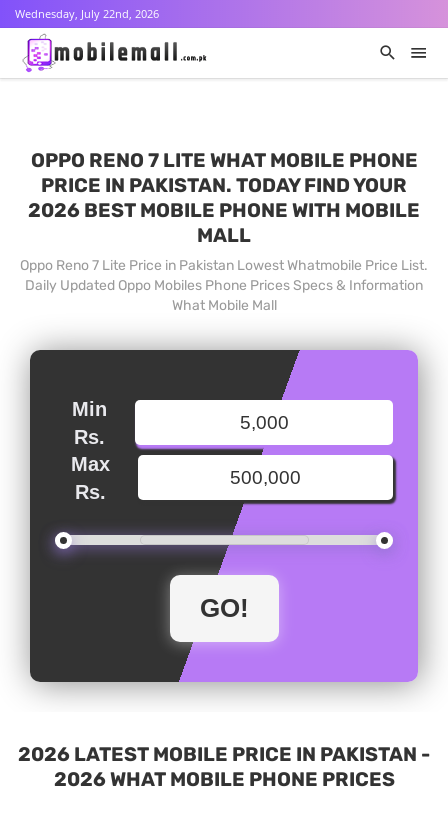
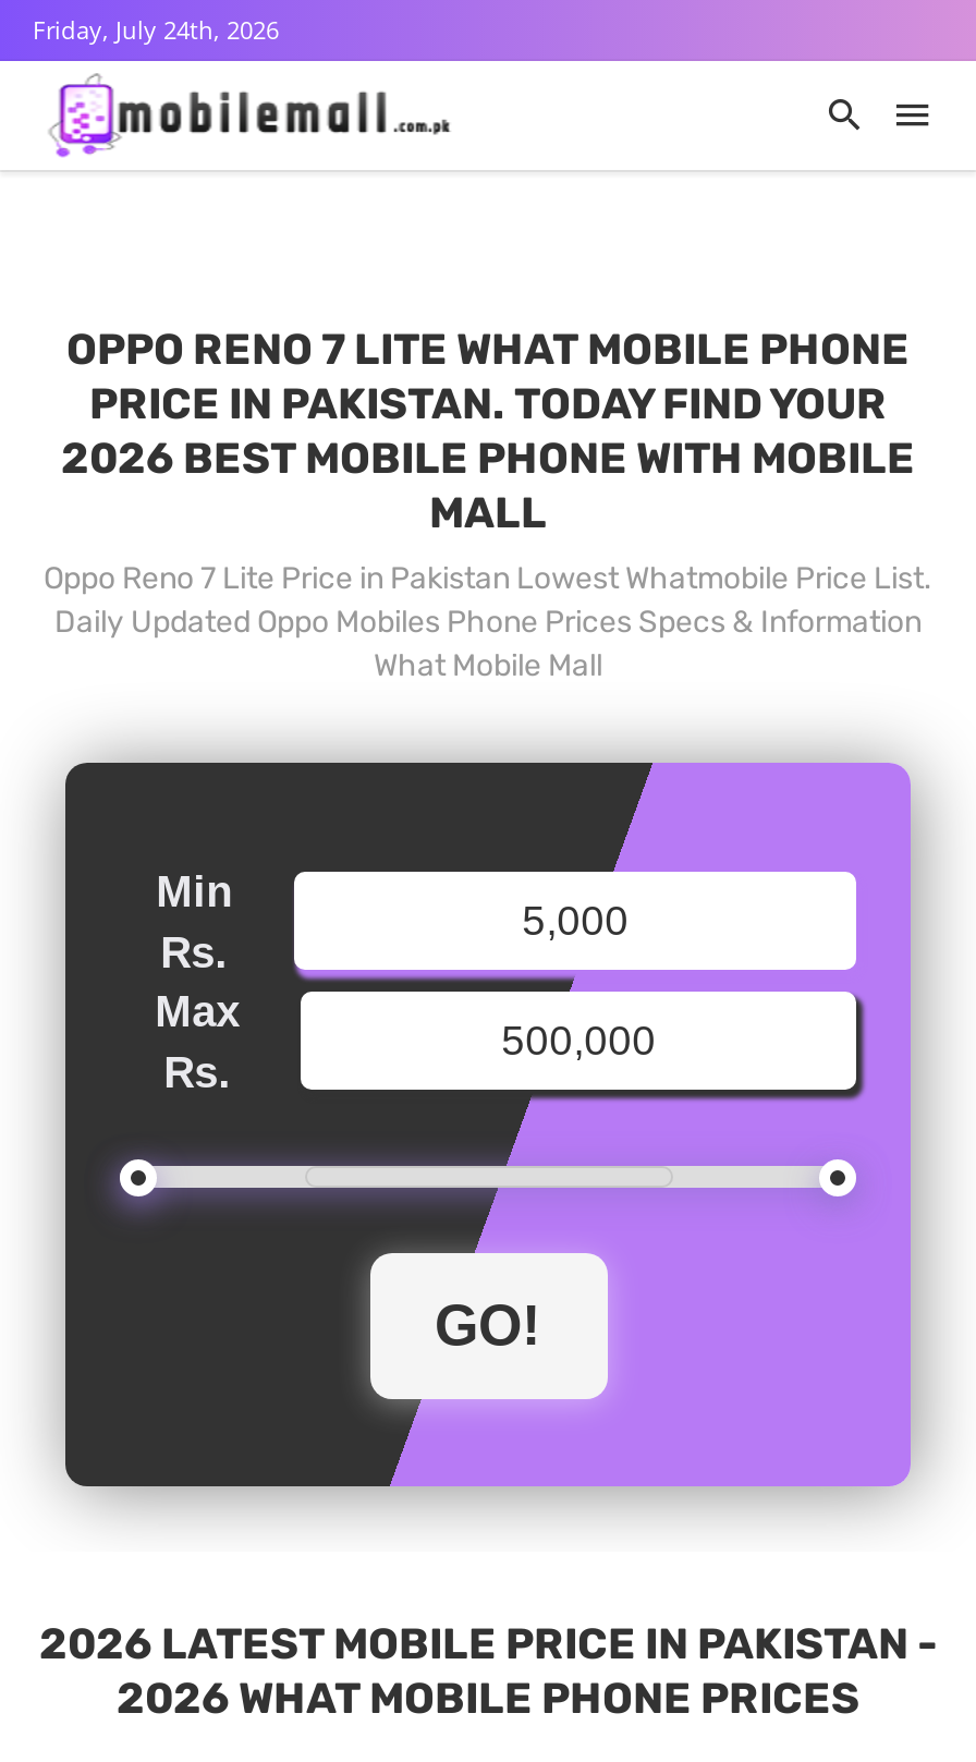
- Wednesday, July 22nd, 2026
+ Friday, July 24th, 2026
